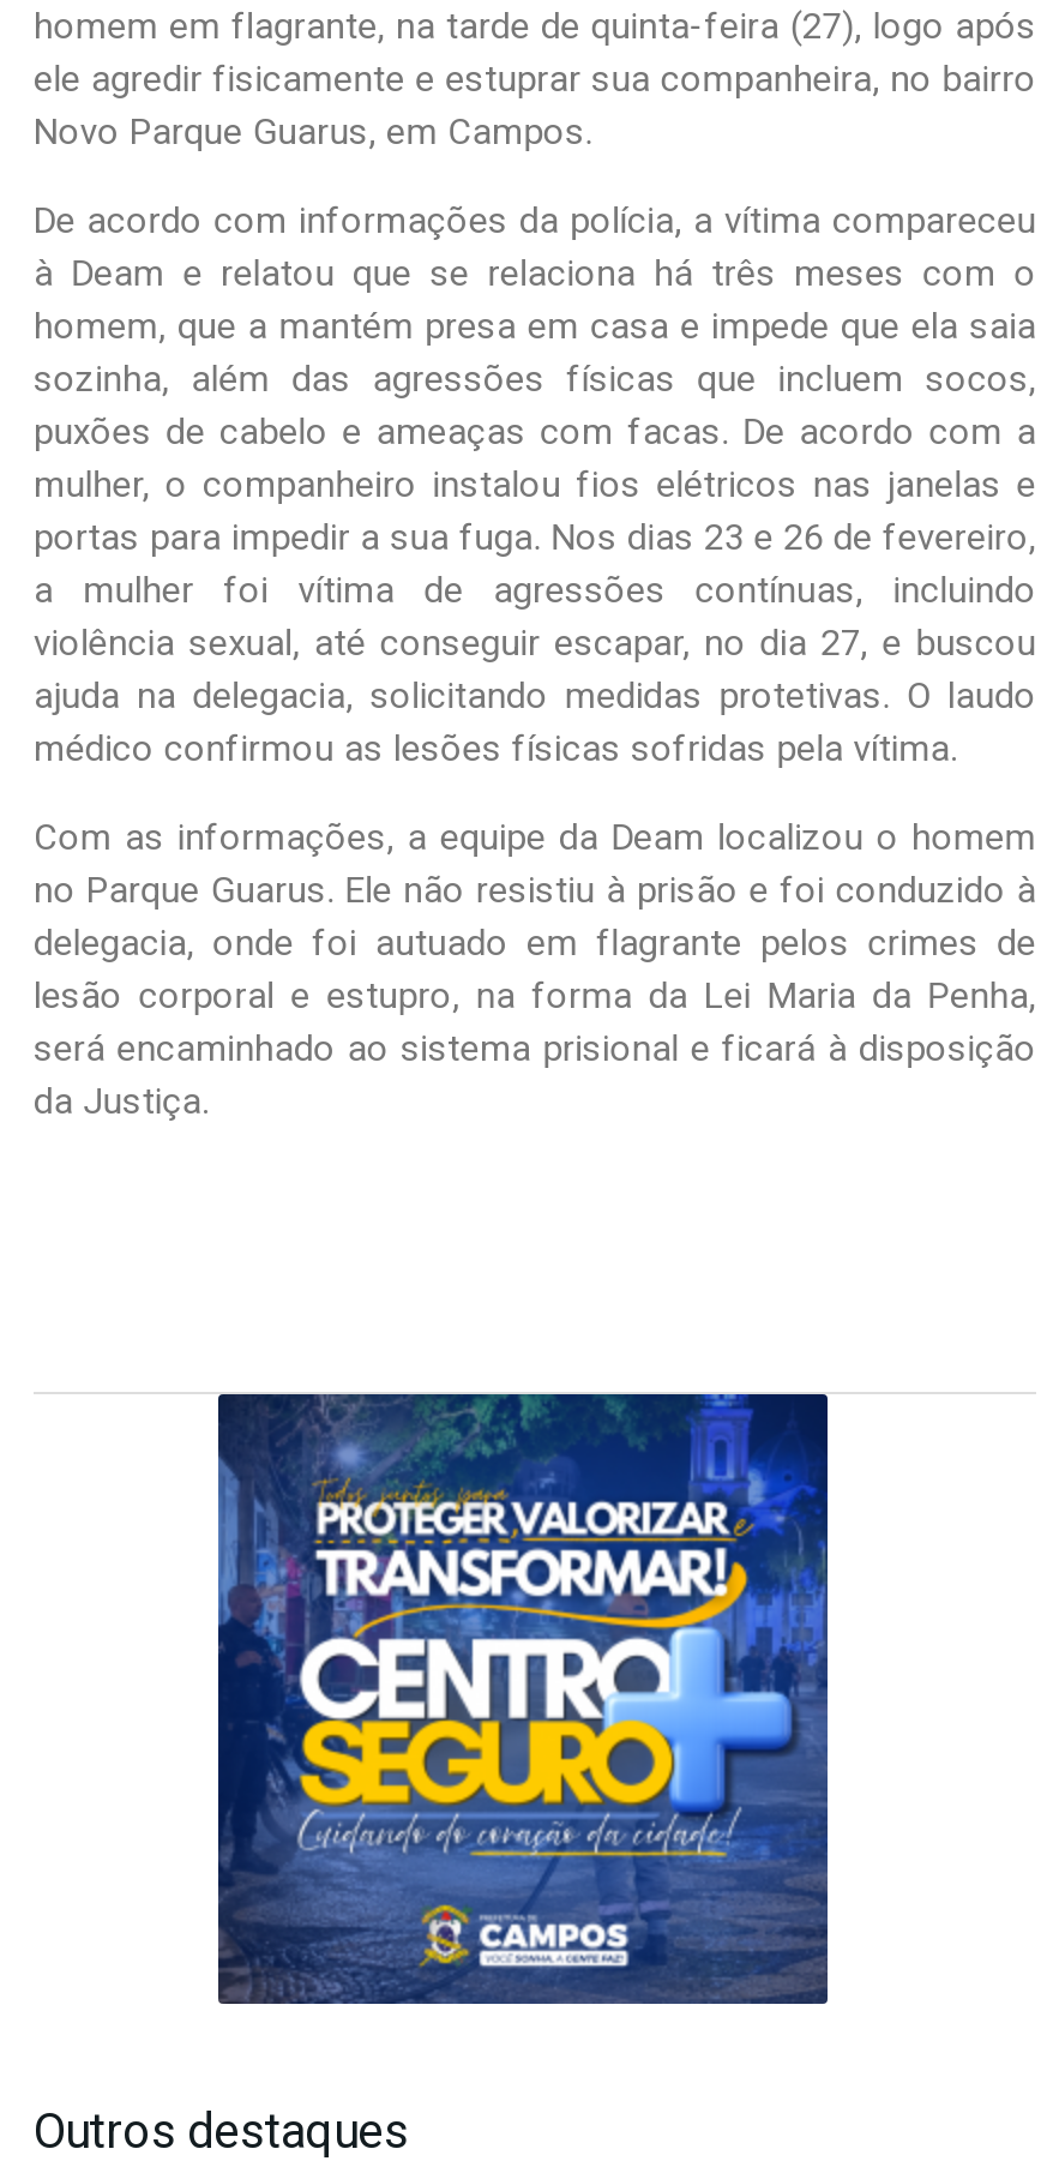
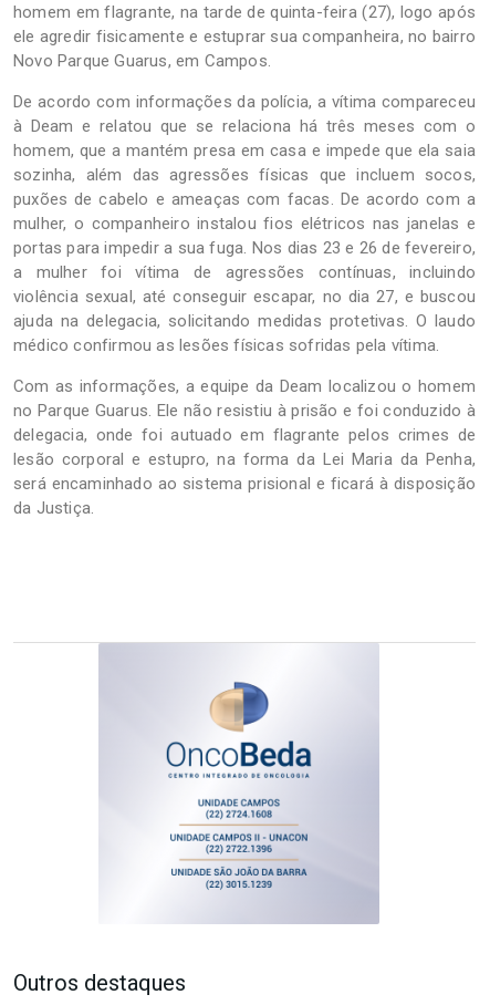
- [image]
+ [image]
